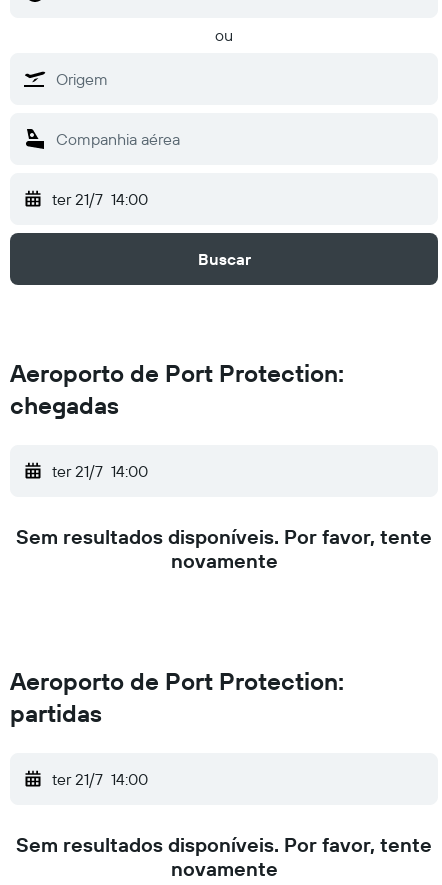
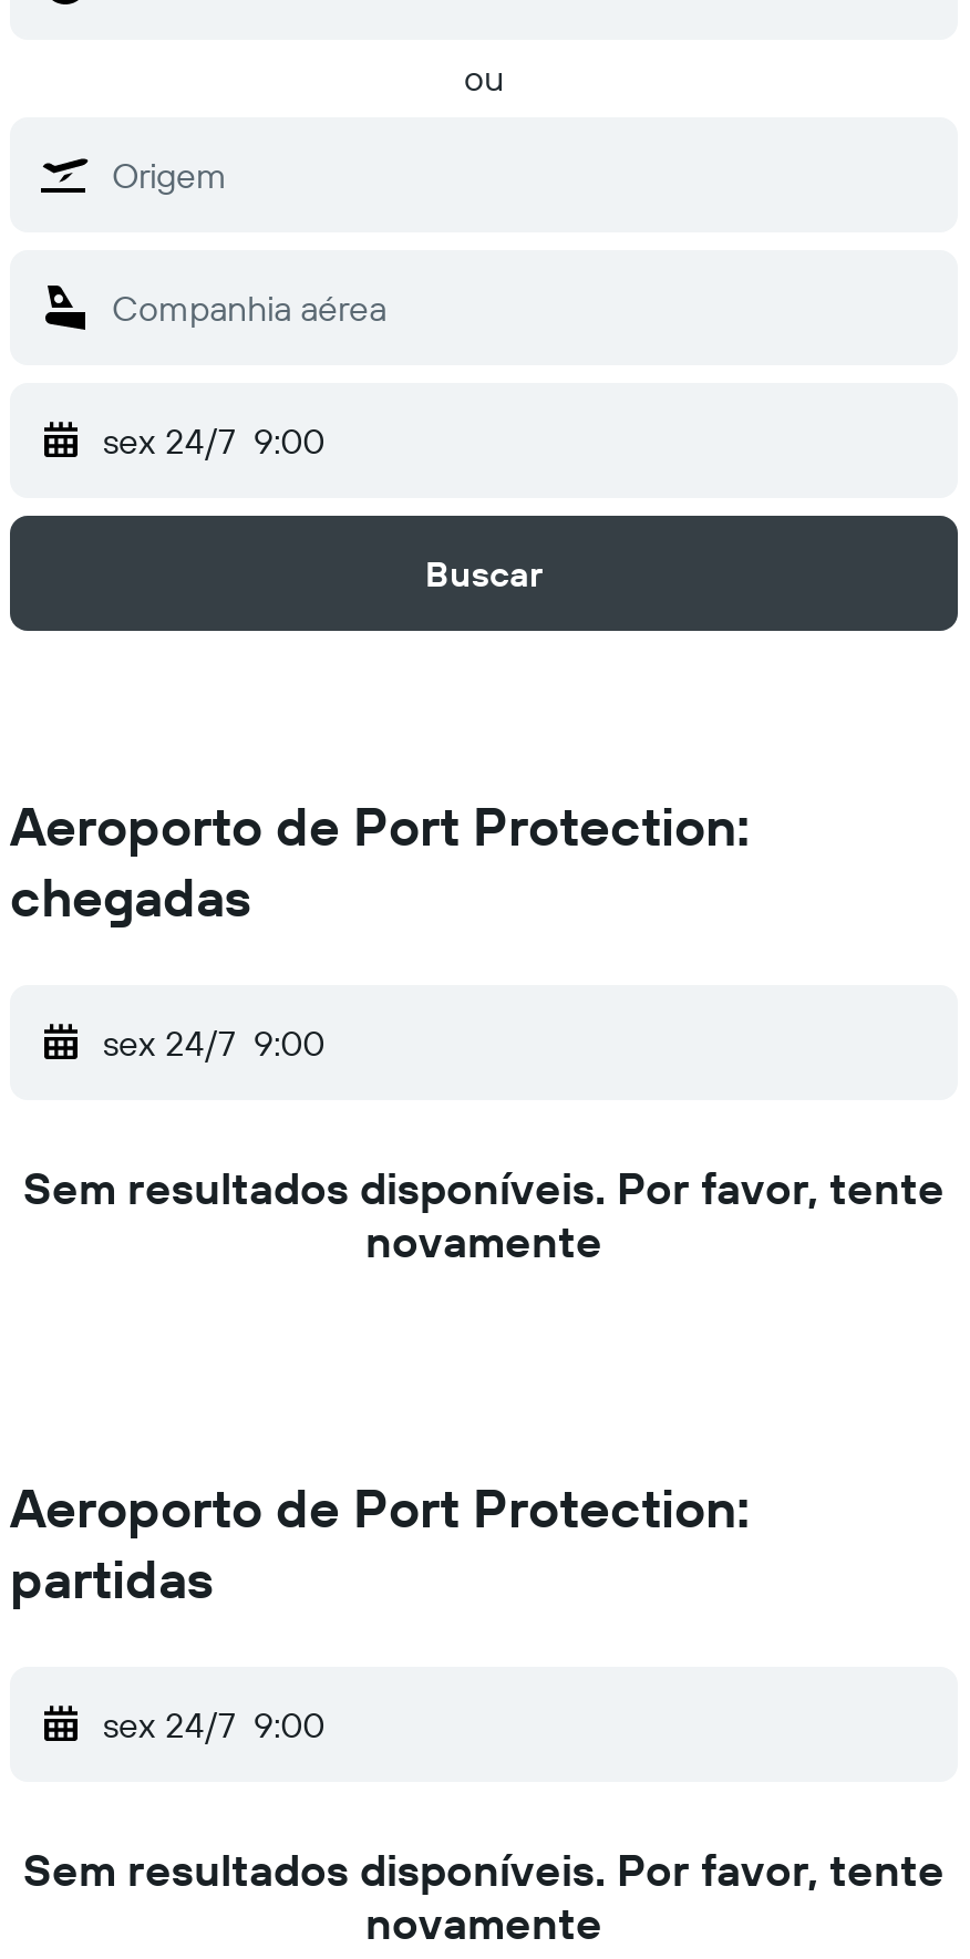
- ter 21/7 14:00
+ sex 24/7 9:00

- ter 21/7 14:00
+ sex 24/7 9:00

- ter 21/7 14:00
+ sex 24/7 9:00
